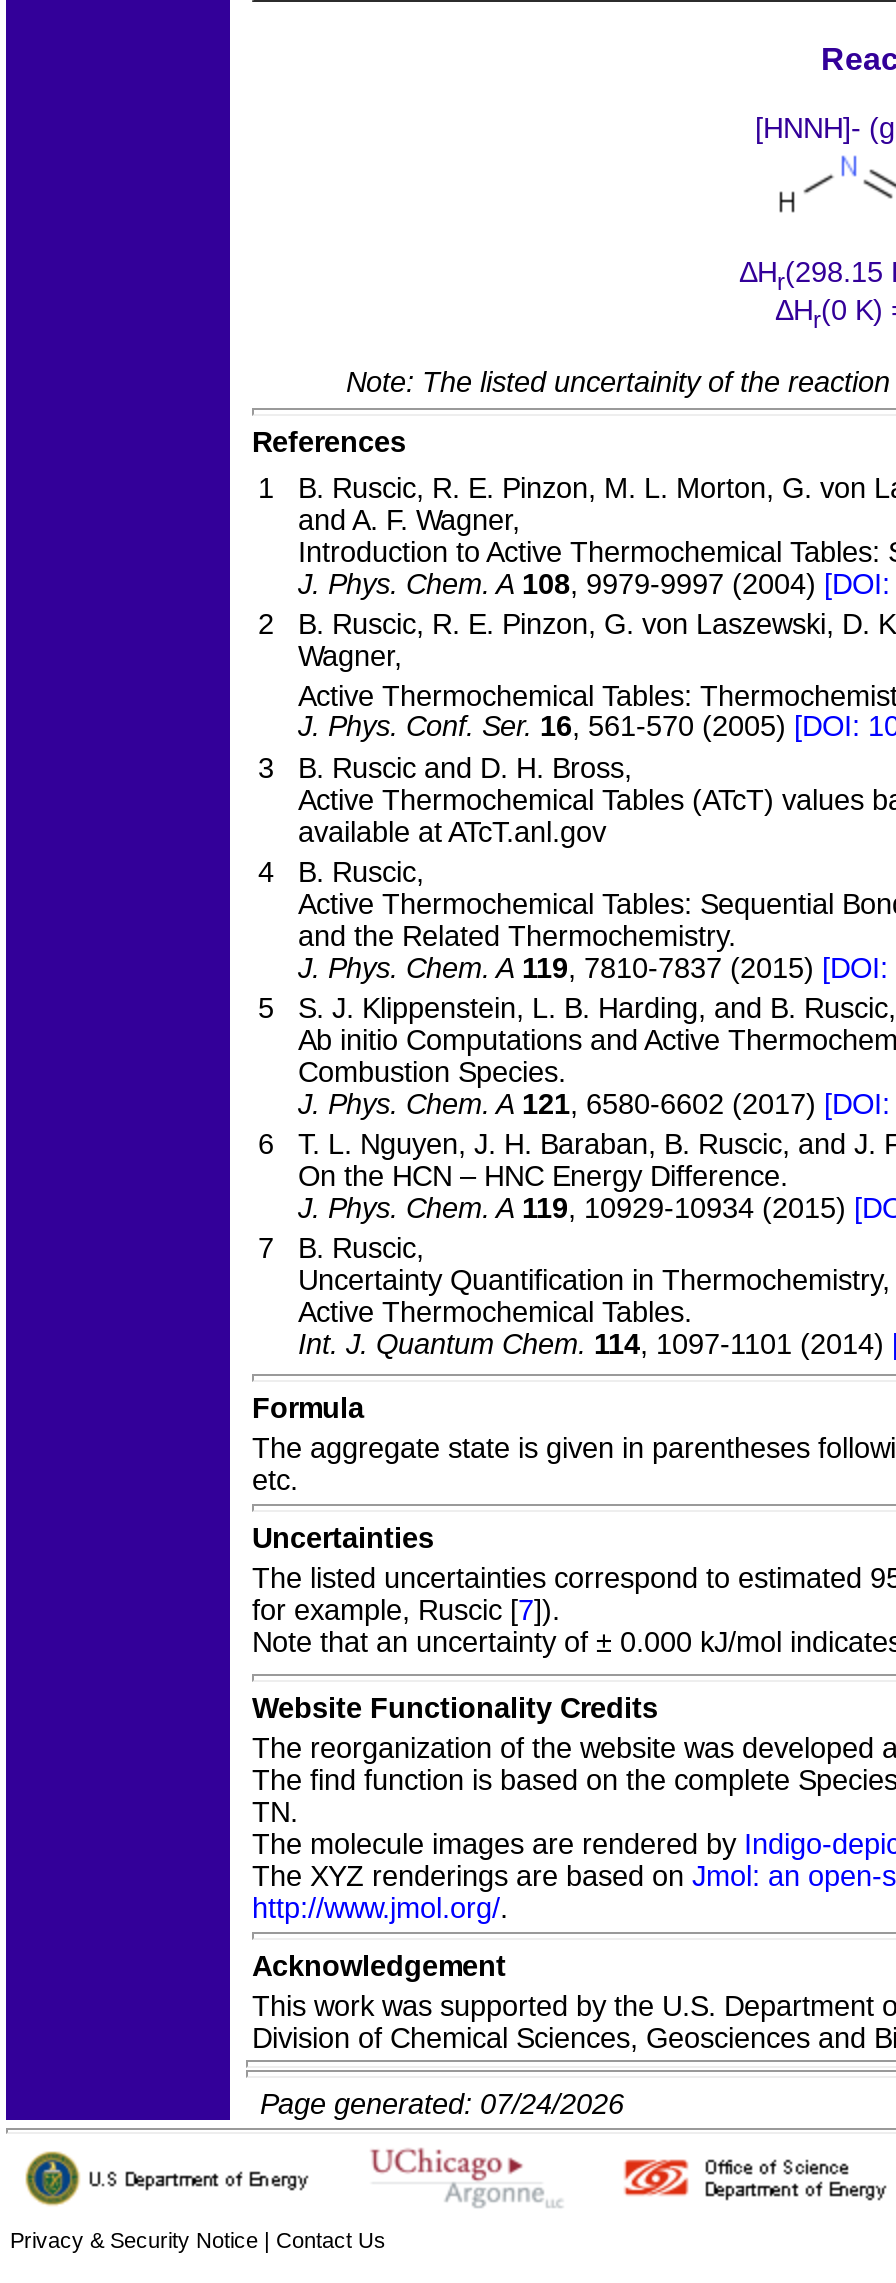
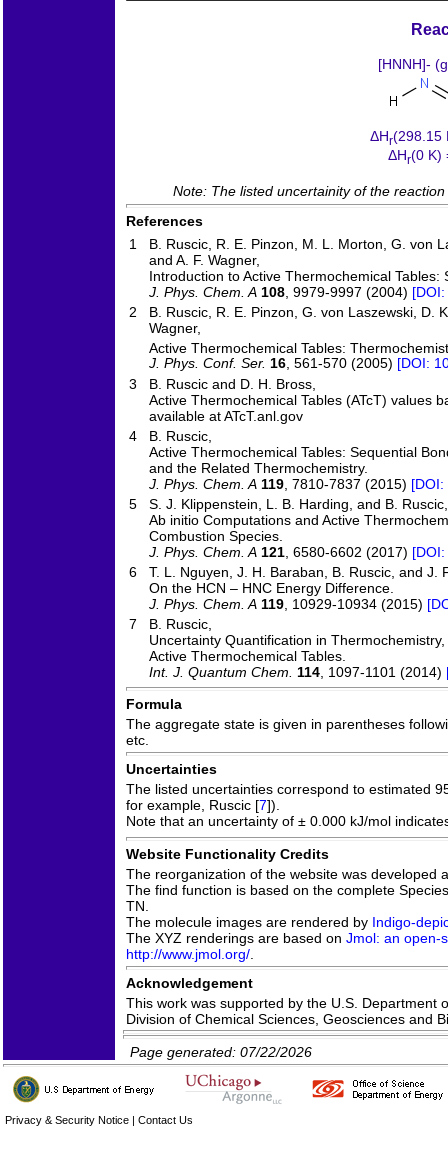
- Page generated: 07/24/2026
+ Page generated: 07/22/2026
